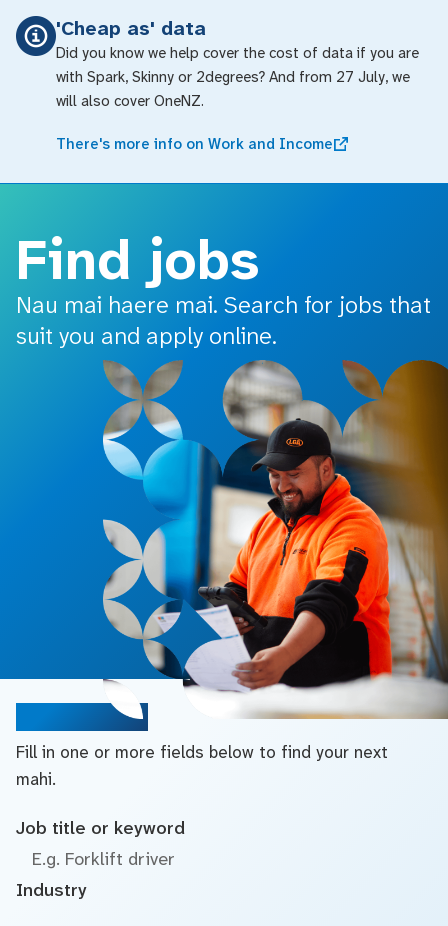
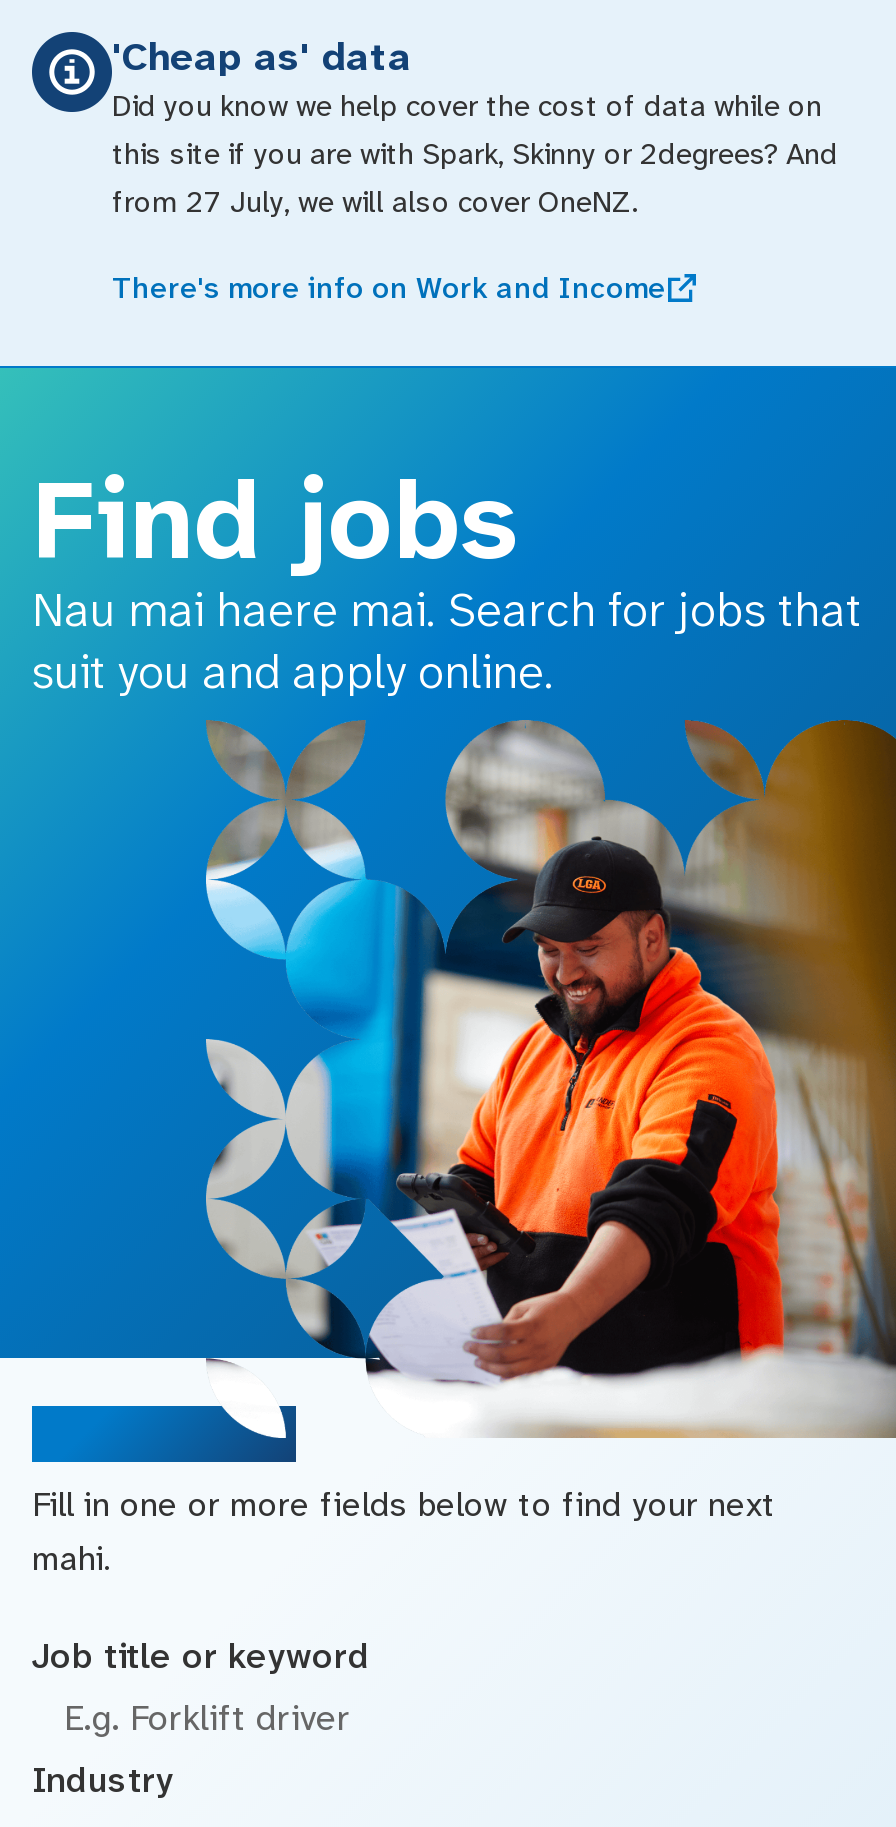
- Did you know we help cover the cost of data if you are
- with Spark, Skinny or 2degrees? And from 27 July, we
- will also cover OneNZ.
+ Did you know we help cover the cost of data while on
+ this site if you are with Spark, Skinny or 2degrees? And
+ from 27 July, we will also cover OneNZ.
